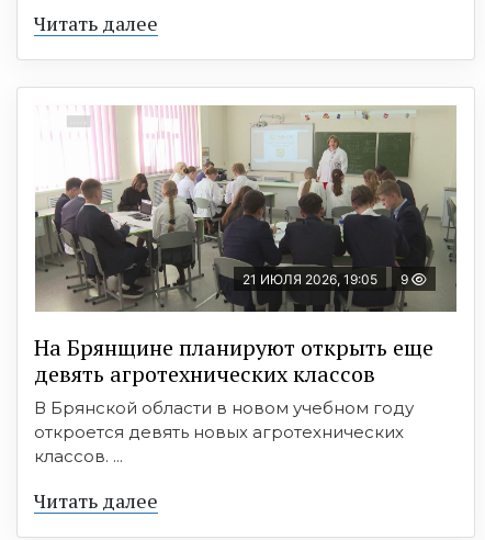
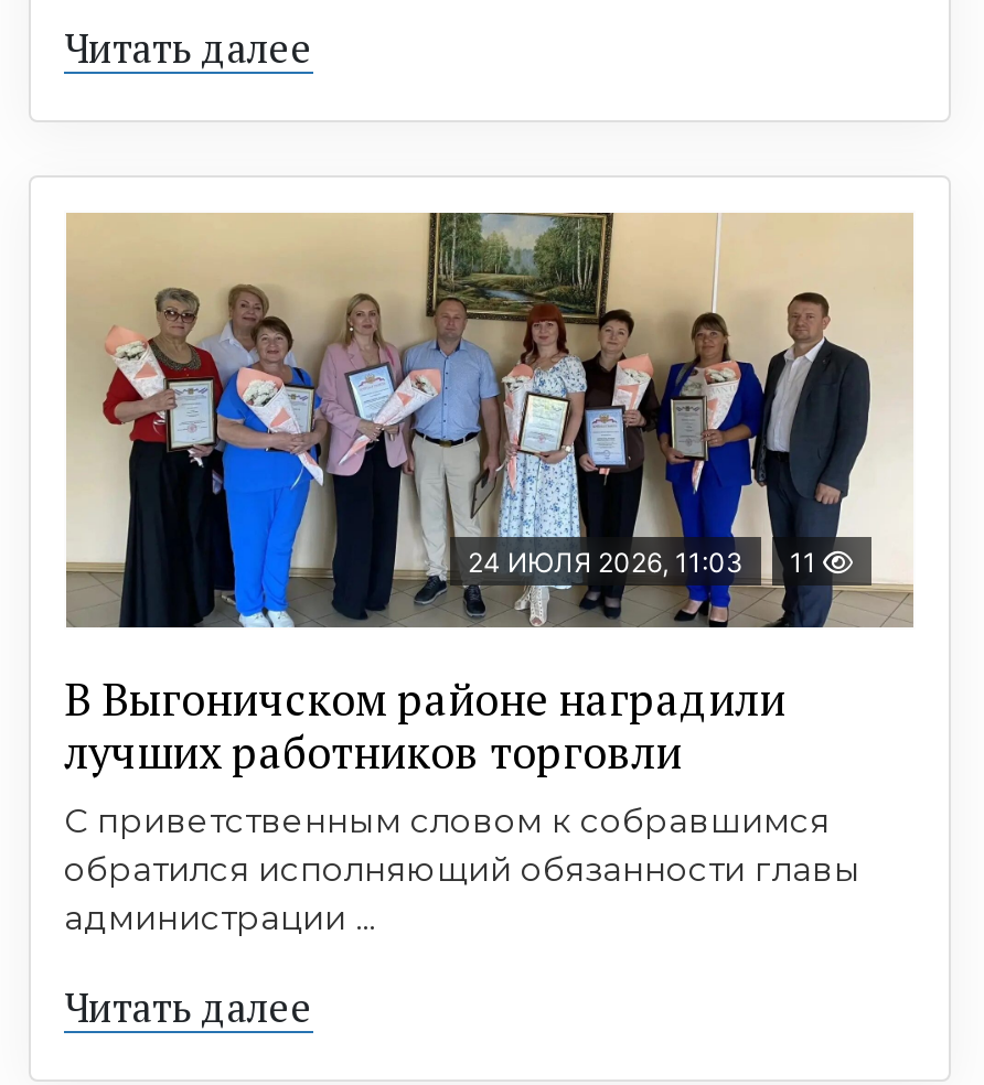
- [image]
- 21 ИЮЛЯ 2026, 19:05
- 9
+ [image]
+ 24 ИЮЛЯ 2026, 11:03
+ 11

- На Брянщине планируют открыть еще
- девять агротехнических классов
- В Брянской области в новом учебном году
- откроется девять новых агротехнических
- классов. ...
+ В Выгоничском районе наградили
+ лучших работников торговли
+ С приветственным словом к собравшимся
+ обратился исполняющий обязанности главы
+ администрации ...
